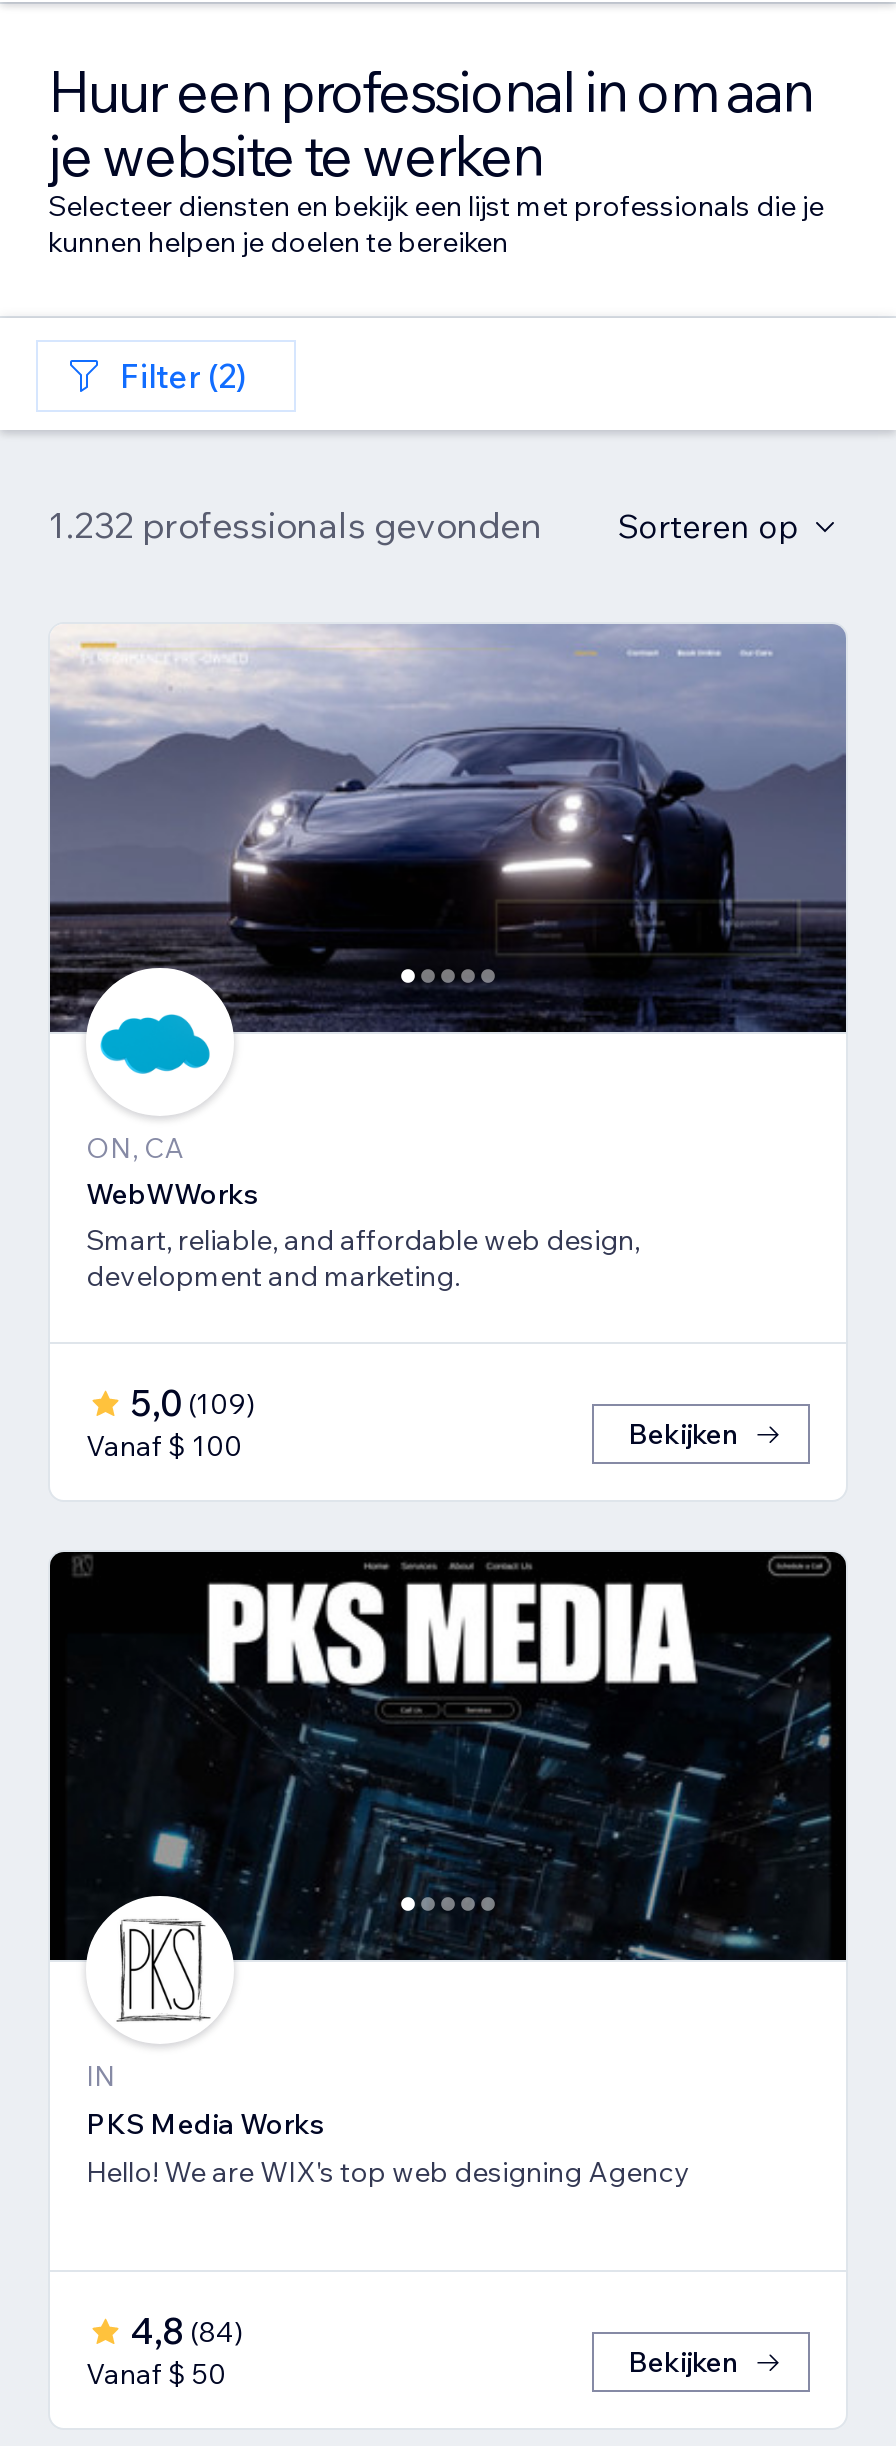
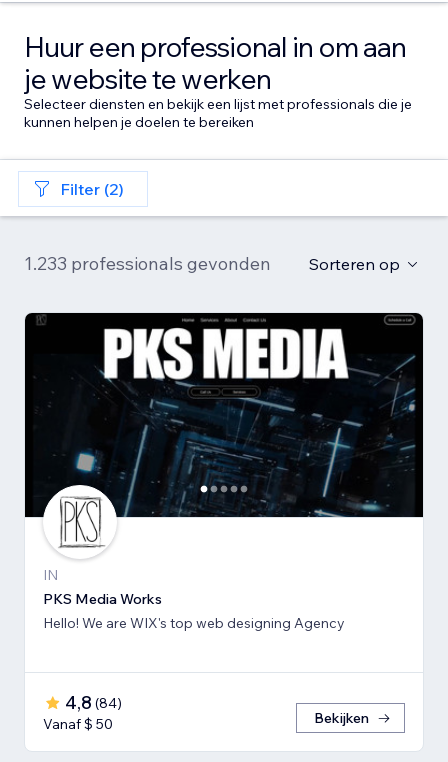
- 1.232 professionals gevonden
+ 1.233 professionals gevonden

- [image]
- ON, CA
- WebWWorks
- Smart, reliable, and affordable web design,
- development and marketing.
- 5,0 (109)
- Vanaf $ 100
- Bekijken
